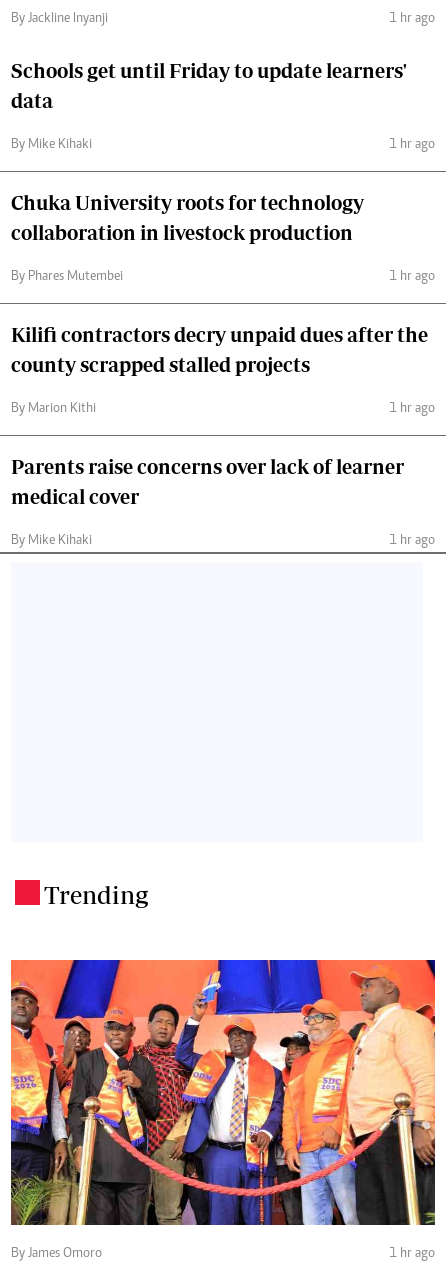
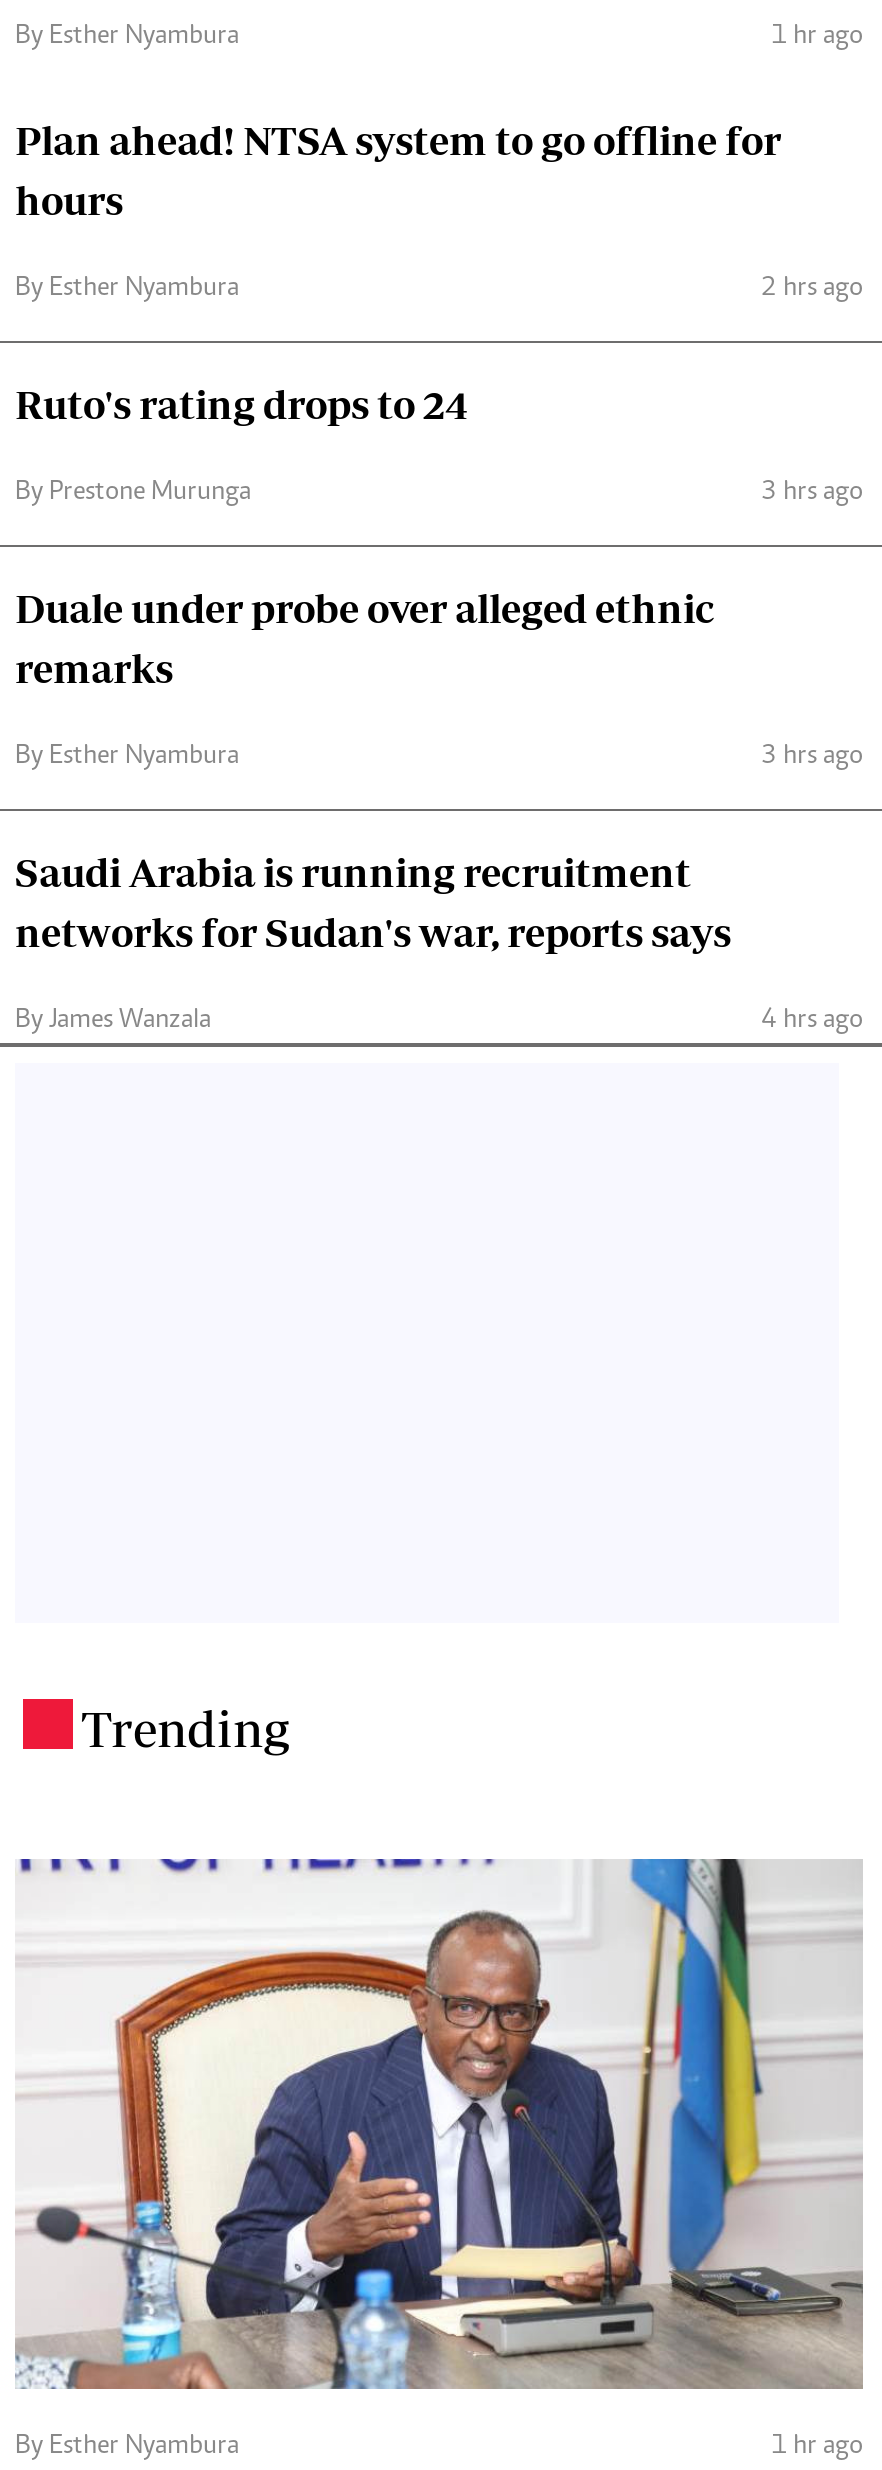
- By Jackline Inyanji
+ By Esther Nyambura

- Schools get until Friday to update learners'
- data
+ Plan ahead! NTSA system to go offline for
+ hours

- By Mike Kihaki
- 1 hr ago
+ By Esther Nyambura
+ 2 hrs ago

- Chuka University roots for technology
- collaboration in livestock production
+ Ruto's rating drops to 24

- By Phares Mutembei
- 1 hr ago
+ By Prestone Murunga
+ 3 hrs ago

- Kilifi contractors decry unpaid dues after the
- county scrapped stalled projects
+ Duale under probe over alleged ethnic
+ remarks

- By Marion Kithi
- 1 hr ago
+ By Esther Nyambura
+ 3 hrs ago

- Parents raise concerns over lack of learner
- medical cover
+ Saudi Arabia is running recruitment
+ networks for Sudan's war, reports says

- By Mike Kihaki
- 1 hr ago
+ By James Wanzala
+ 4 hrs ago

- [image]
- By James Omoro
+ [image]
+ By Esther Nyambura
